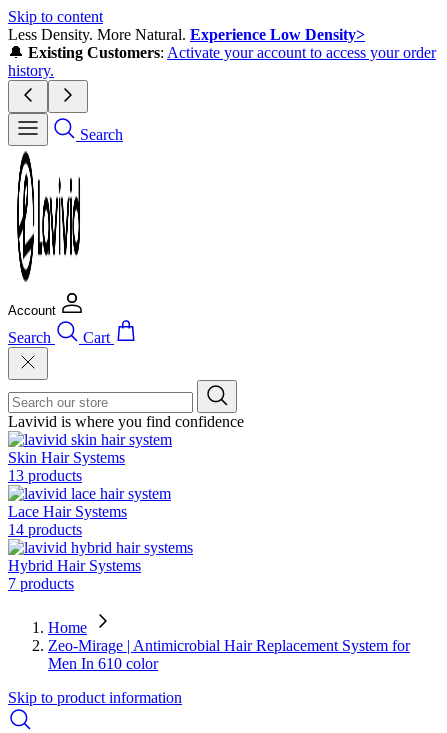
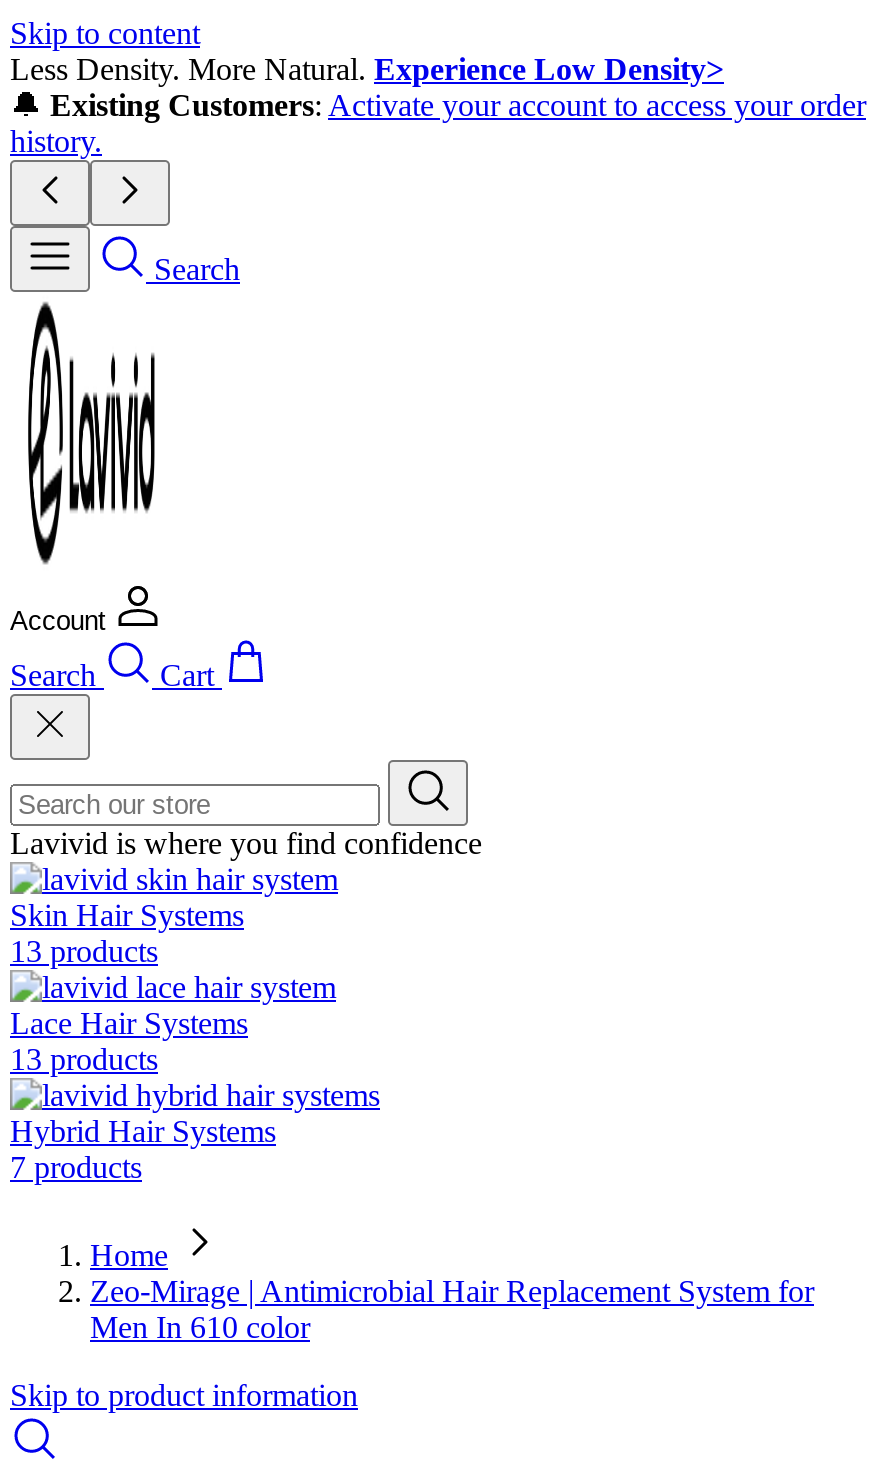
- 14 products
+ 13 products
